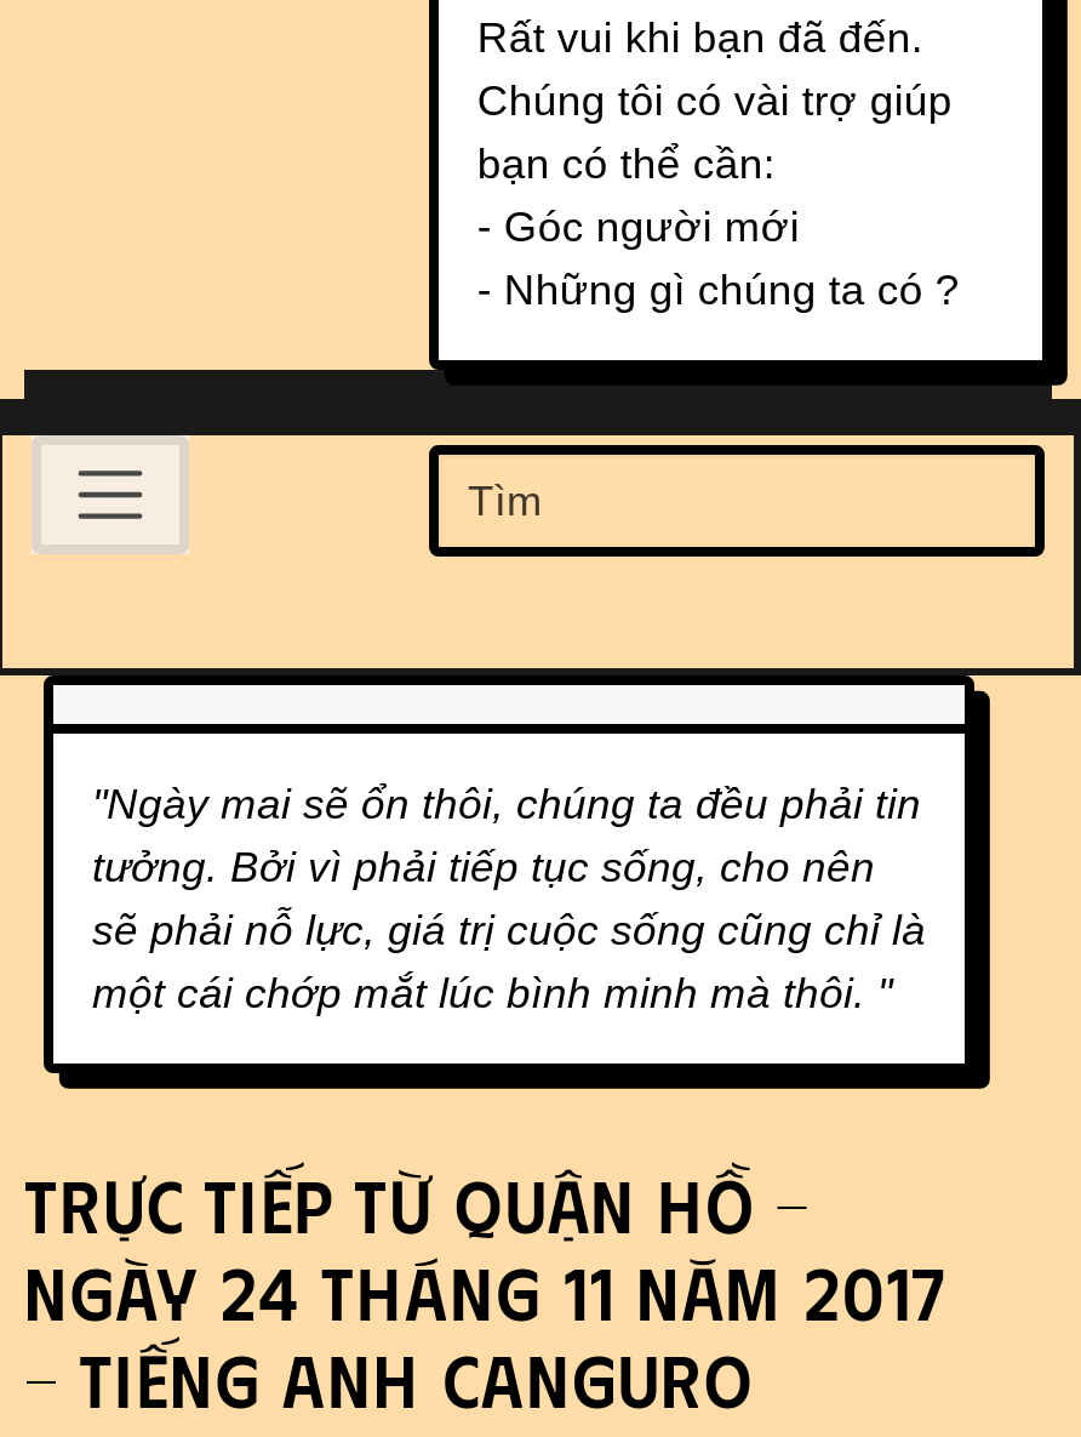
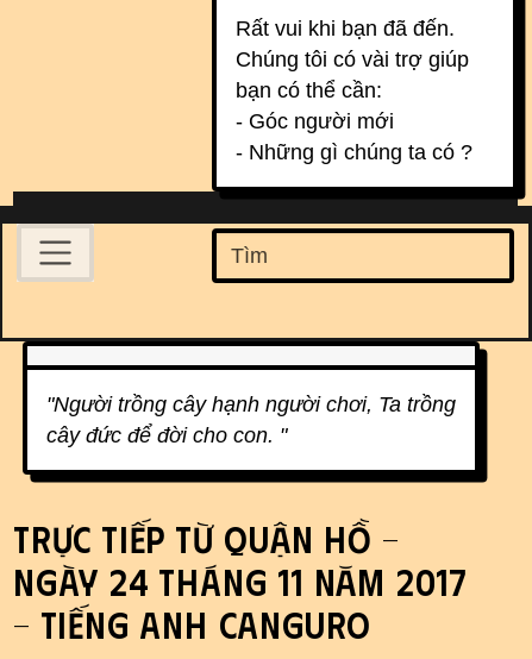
- "Ngày mai sẽ ổn thôi, chúng ta đều phải tin
- tưởng. Bởi vì phải tiếp tục sống, cho nên
- sẽ phải nỗ lực, giá trị cuộc sống cũng chỉ là
- một cái chớp mắt lúc bình minh mà thôi. "
+ "Người trồng cây hạnh người chơi, Ta trồng
+ cây đức để đời cho con. "
